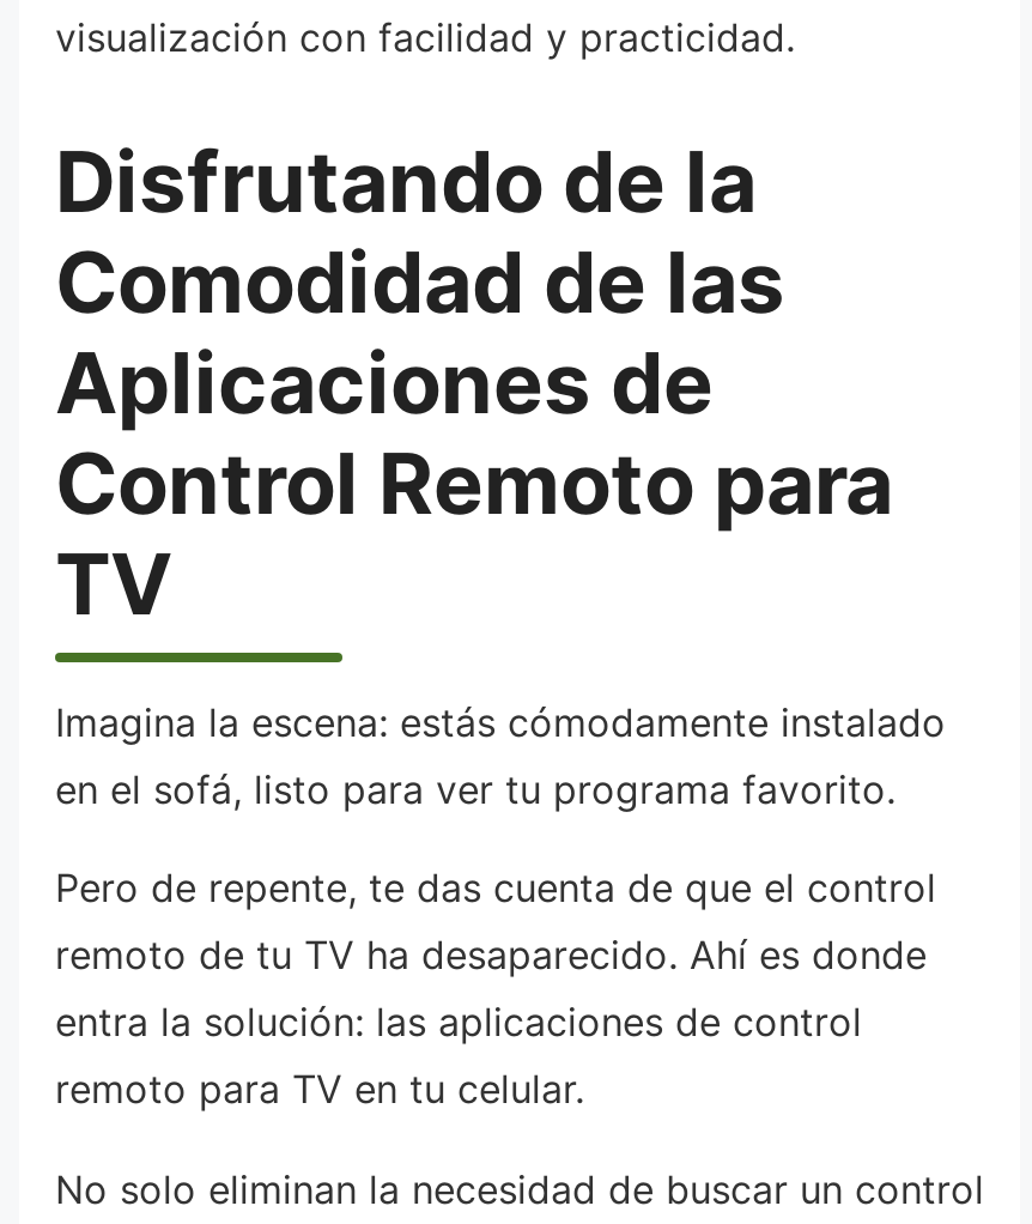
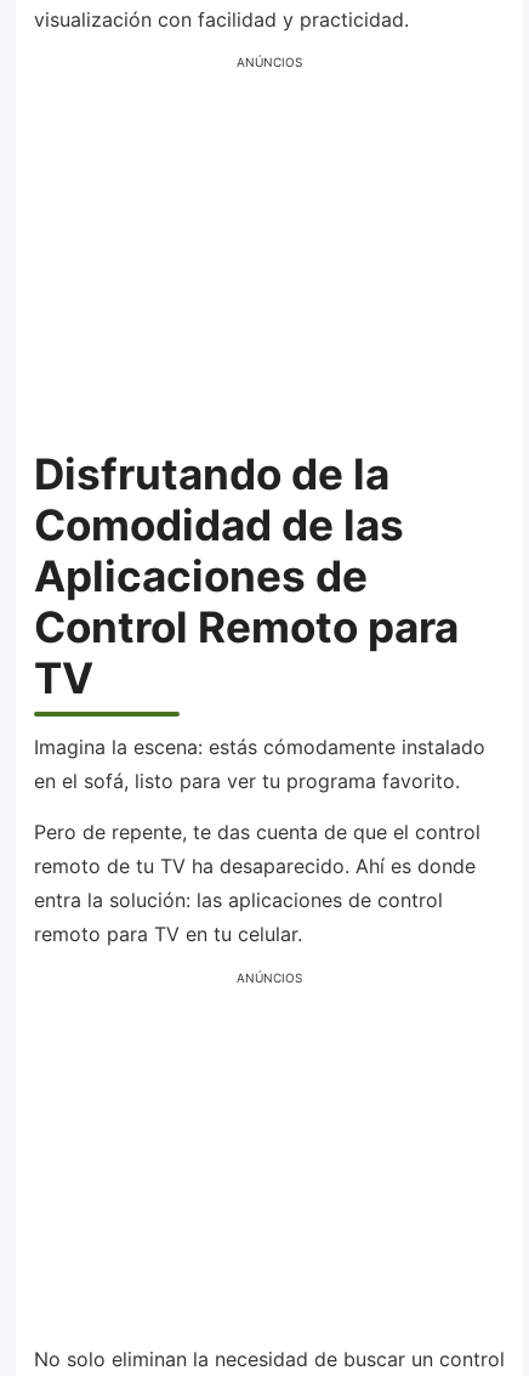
+ ANÚNCIOS

+ ANÚNCIOS
